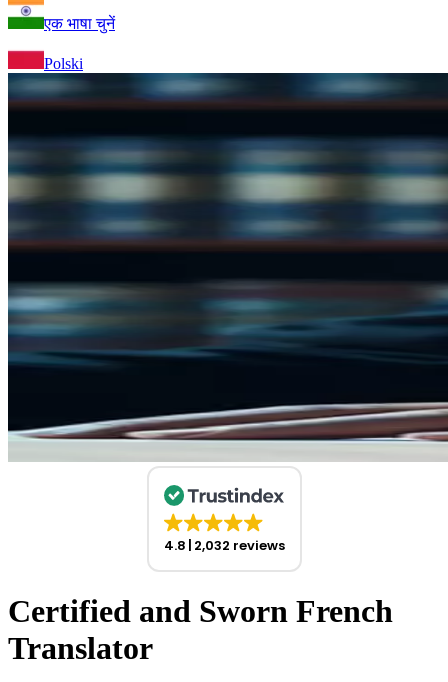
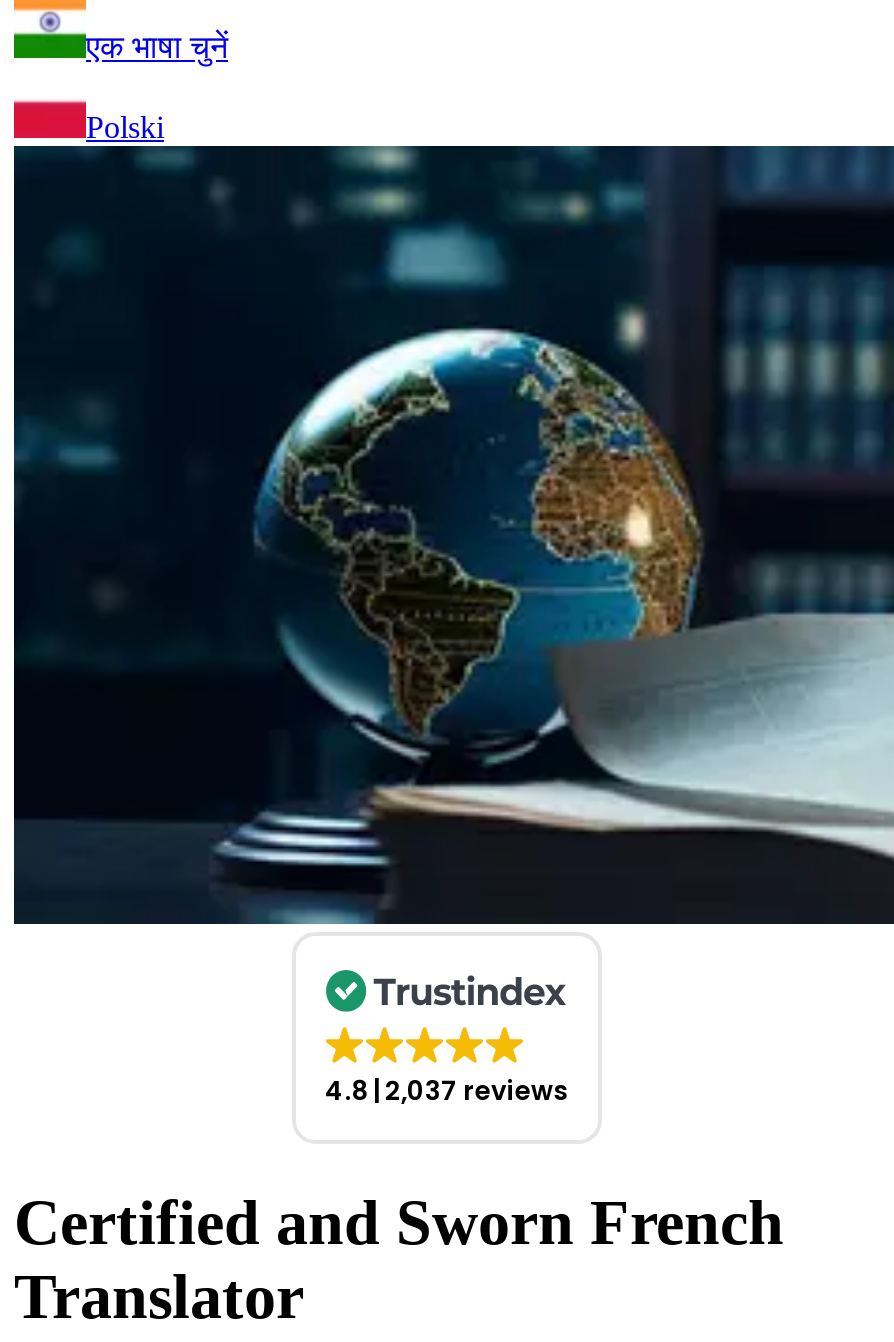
- [image]
+ [image]

- 4.8 2,032 reviews
+ 4.8 2,037 reviews
